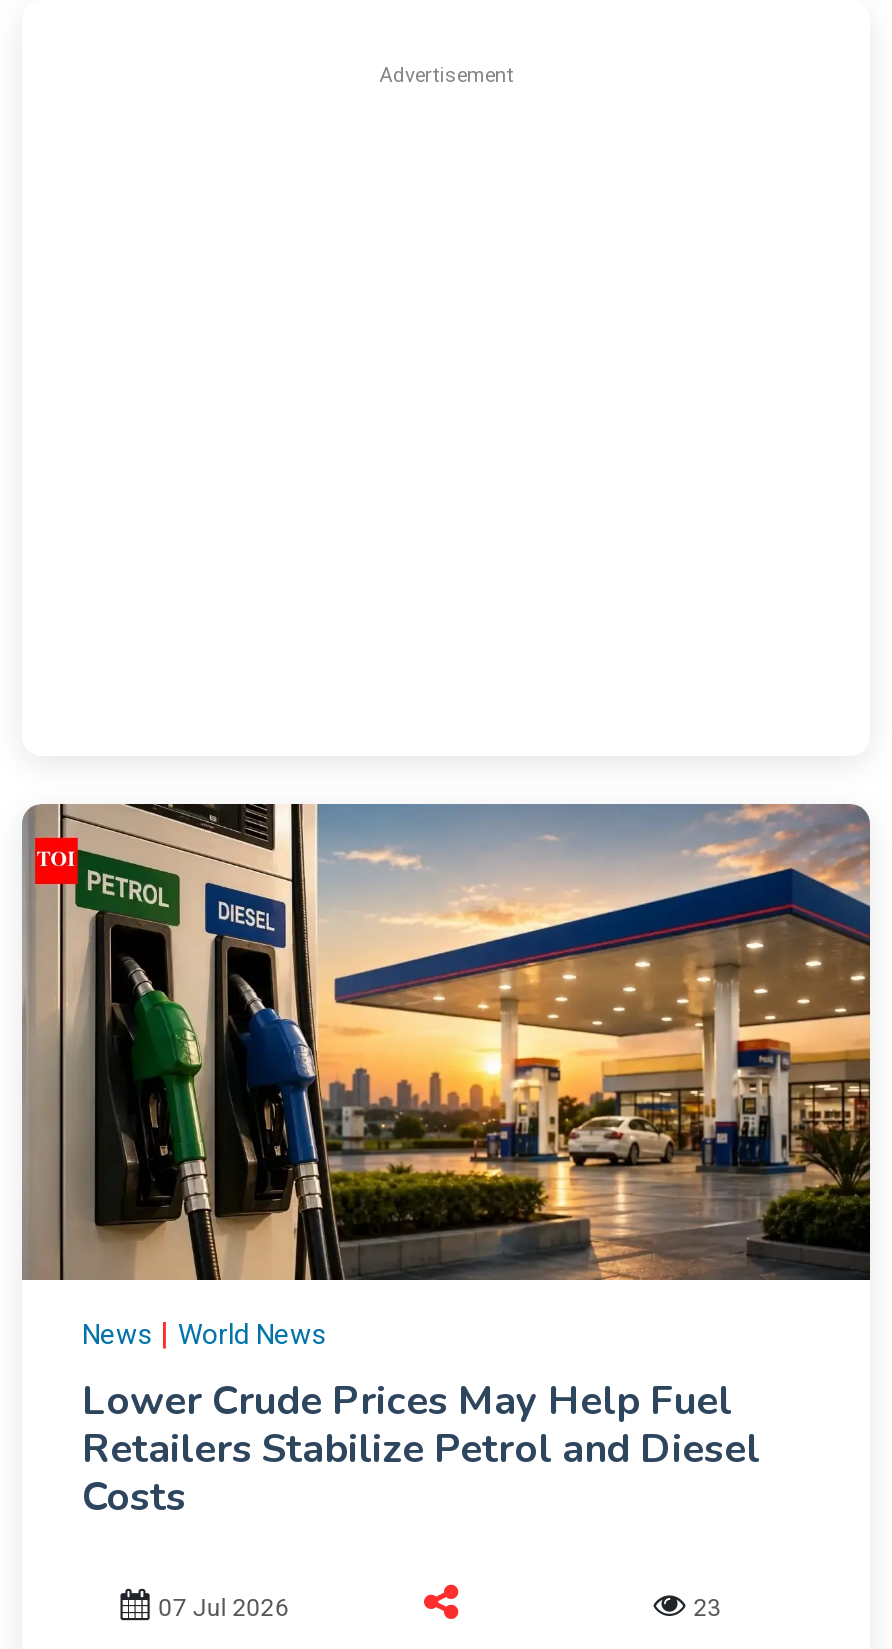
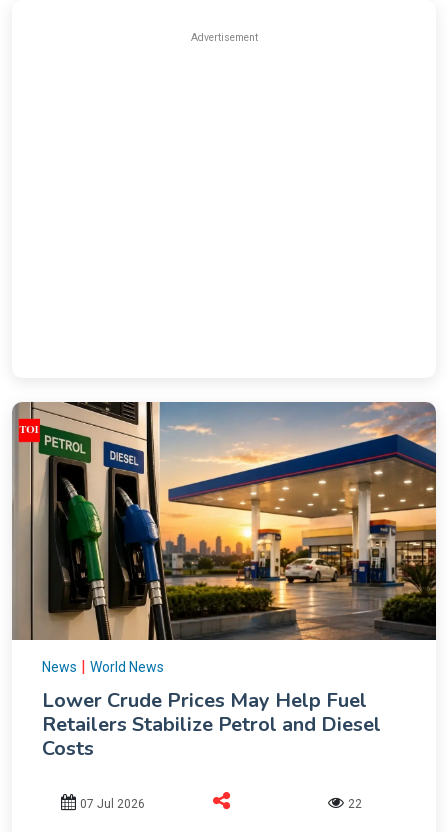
- 23
+ 22
